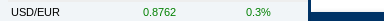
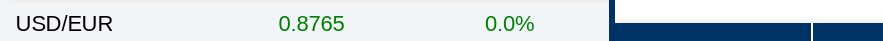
- 0.8762
+ 0.8765

- 0.3%
+ 0.0%
